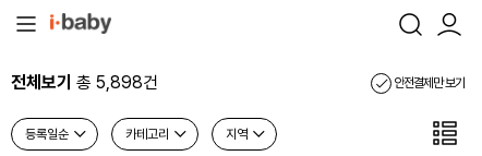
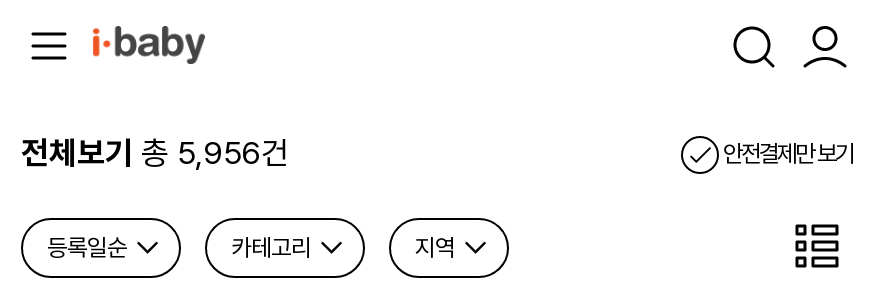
- 전체보기 총 5,898건
+ 전체보기 총 5,956건
